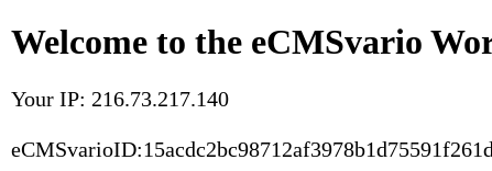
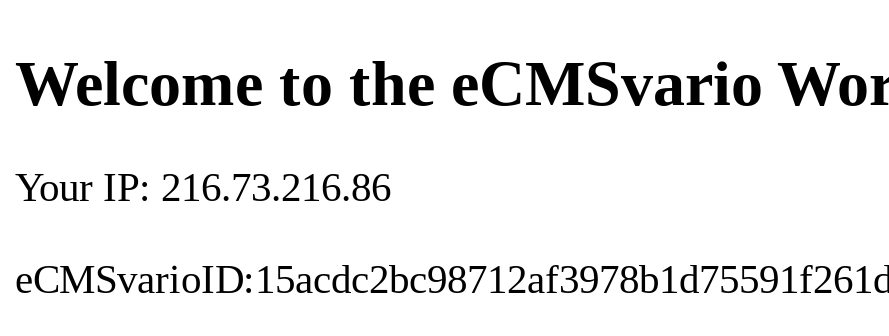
- Your IP: 216.73.217.140
+ Your IP: 216.73.216.86
